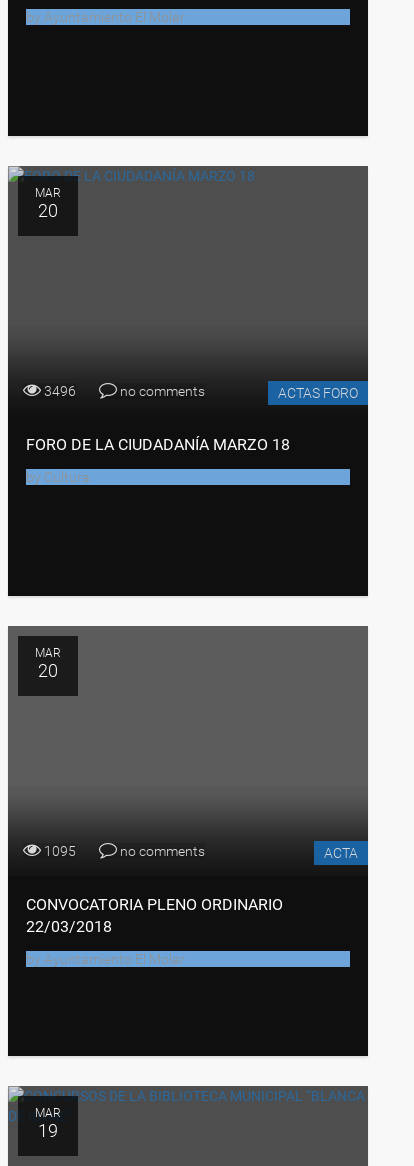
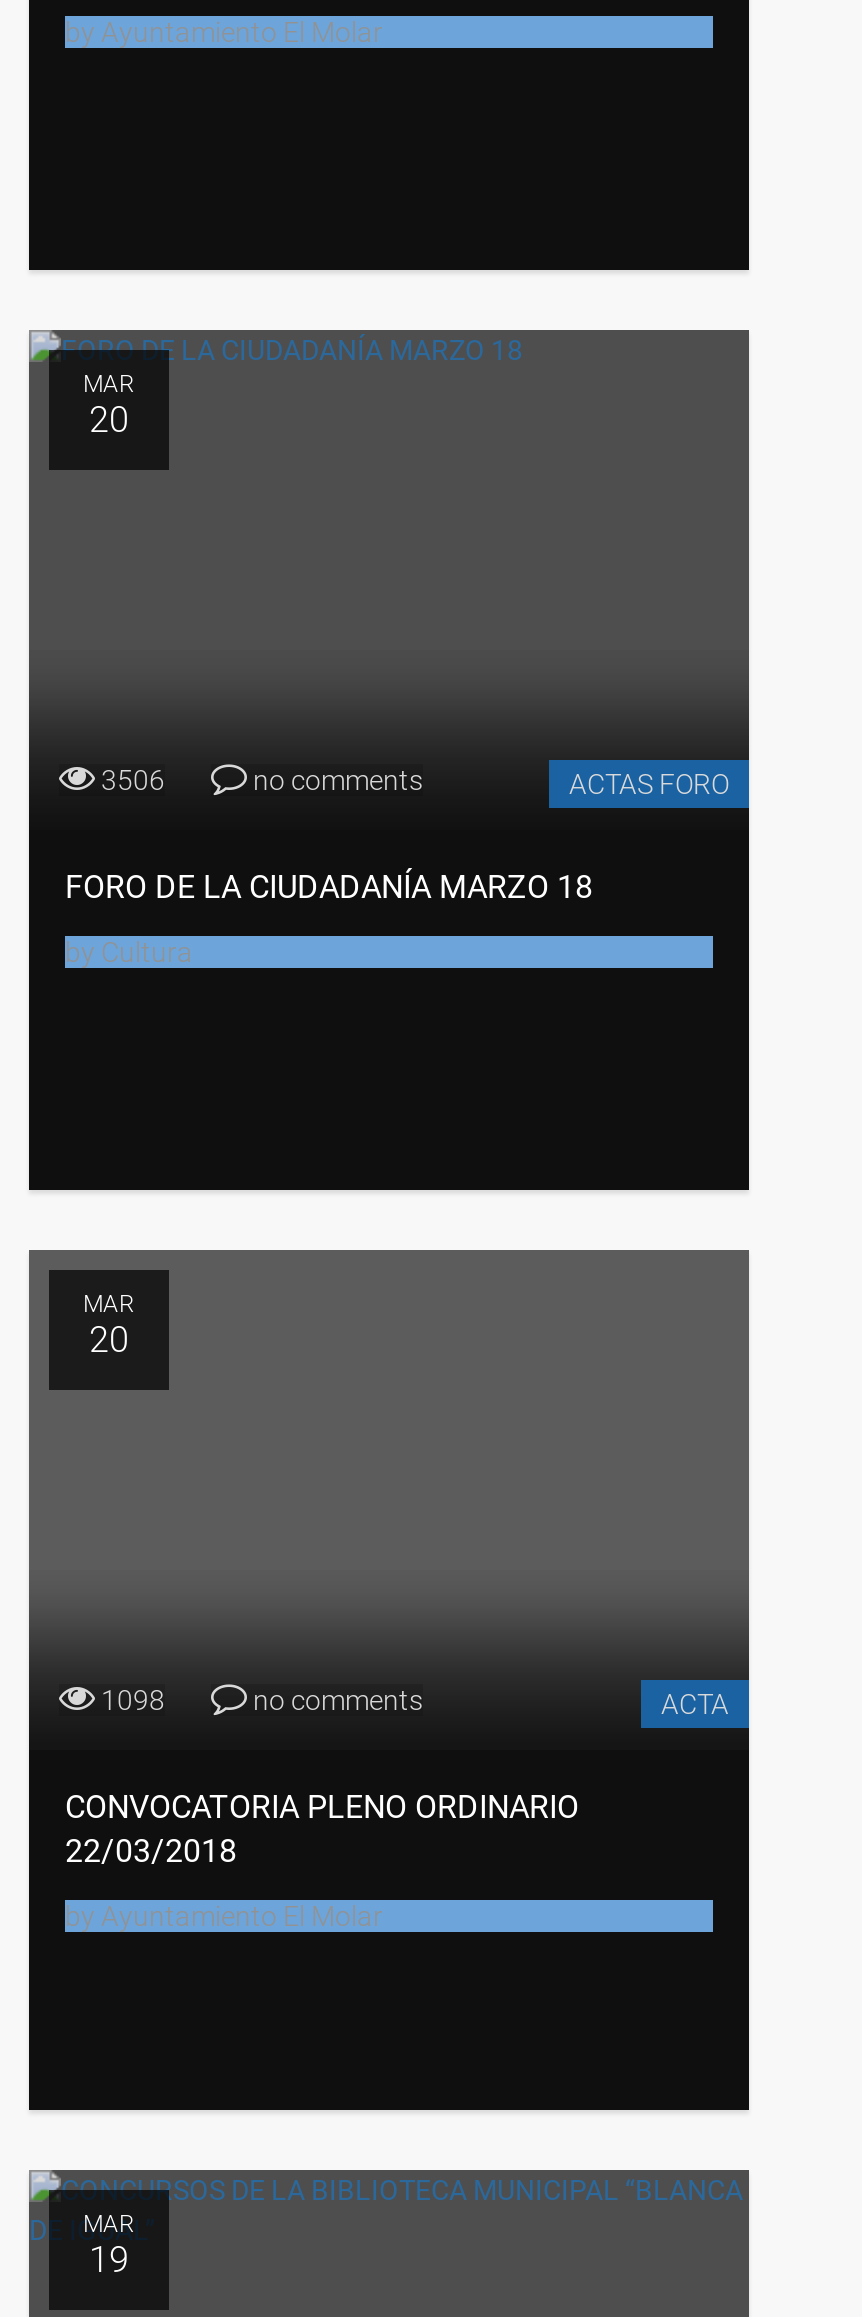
- 3496
+ 3506

- 1095
+ 1098
